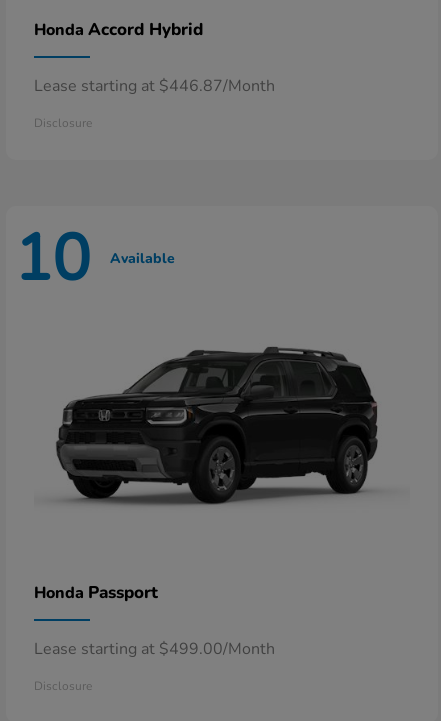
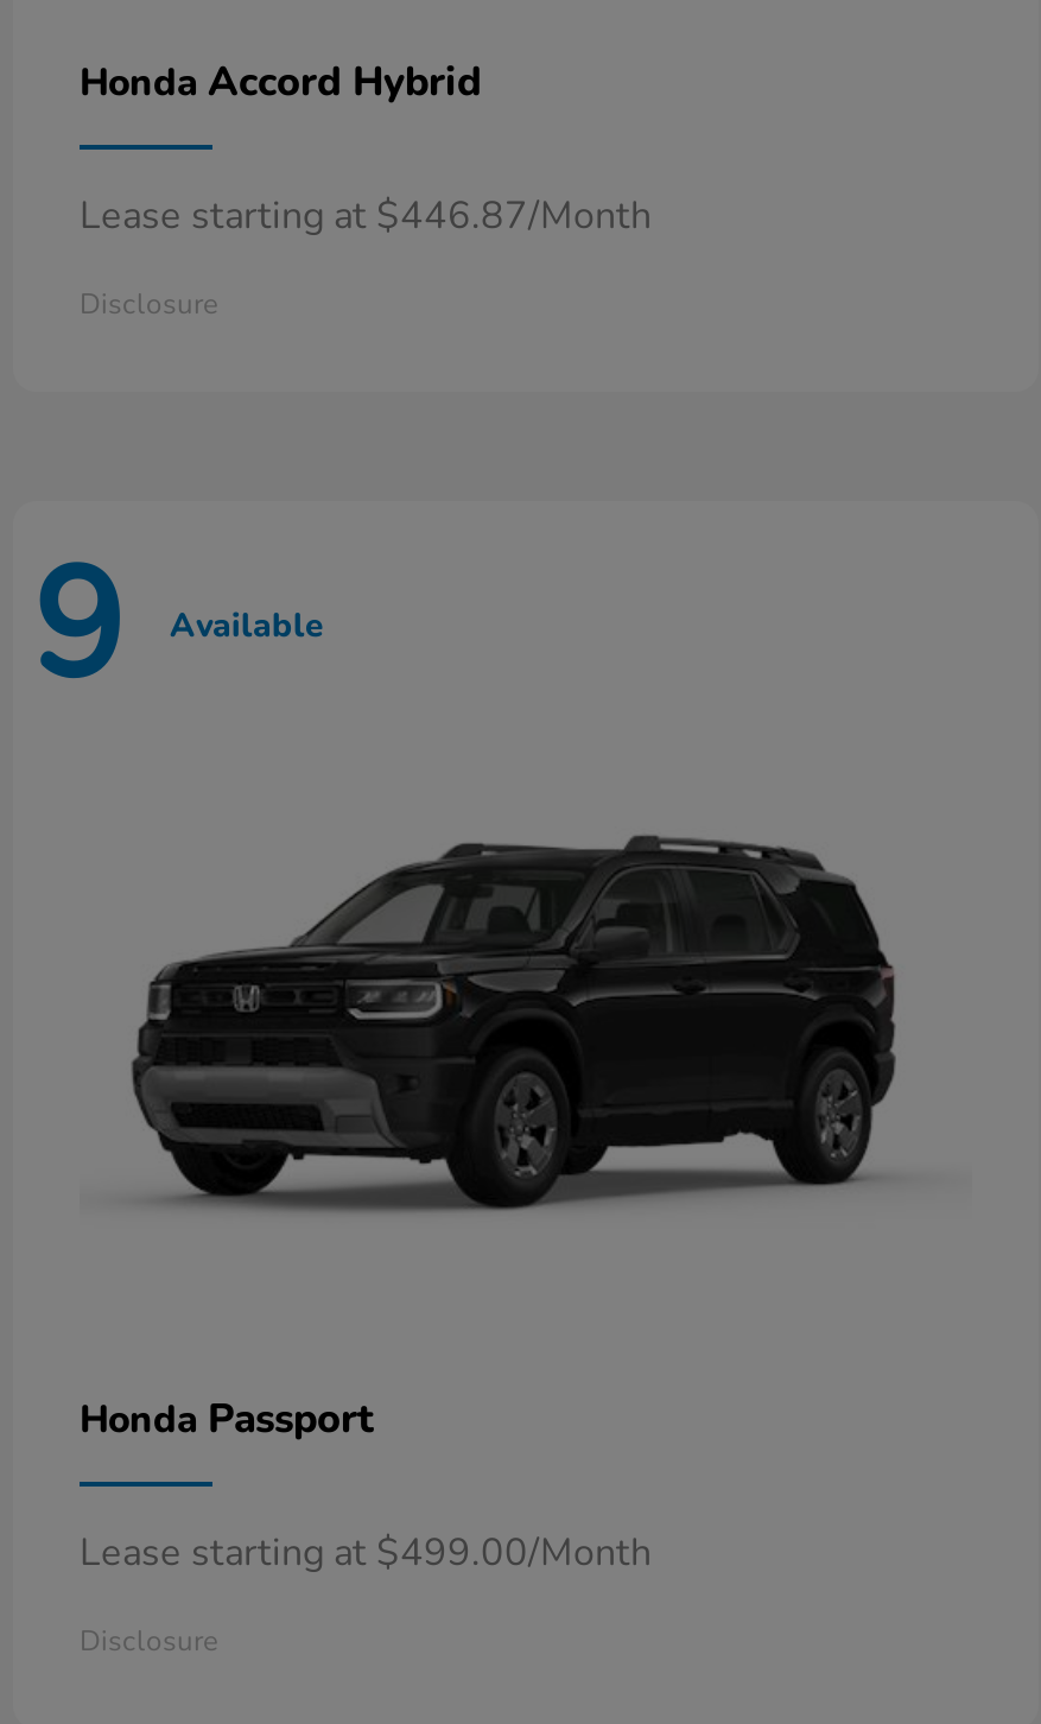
- 10 Available
+ 9 Available
